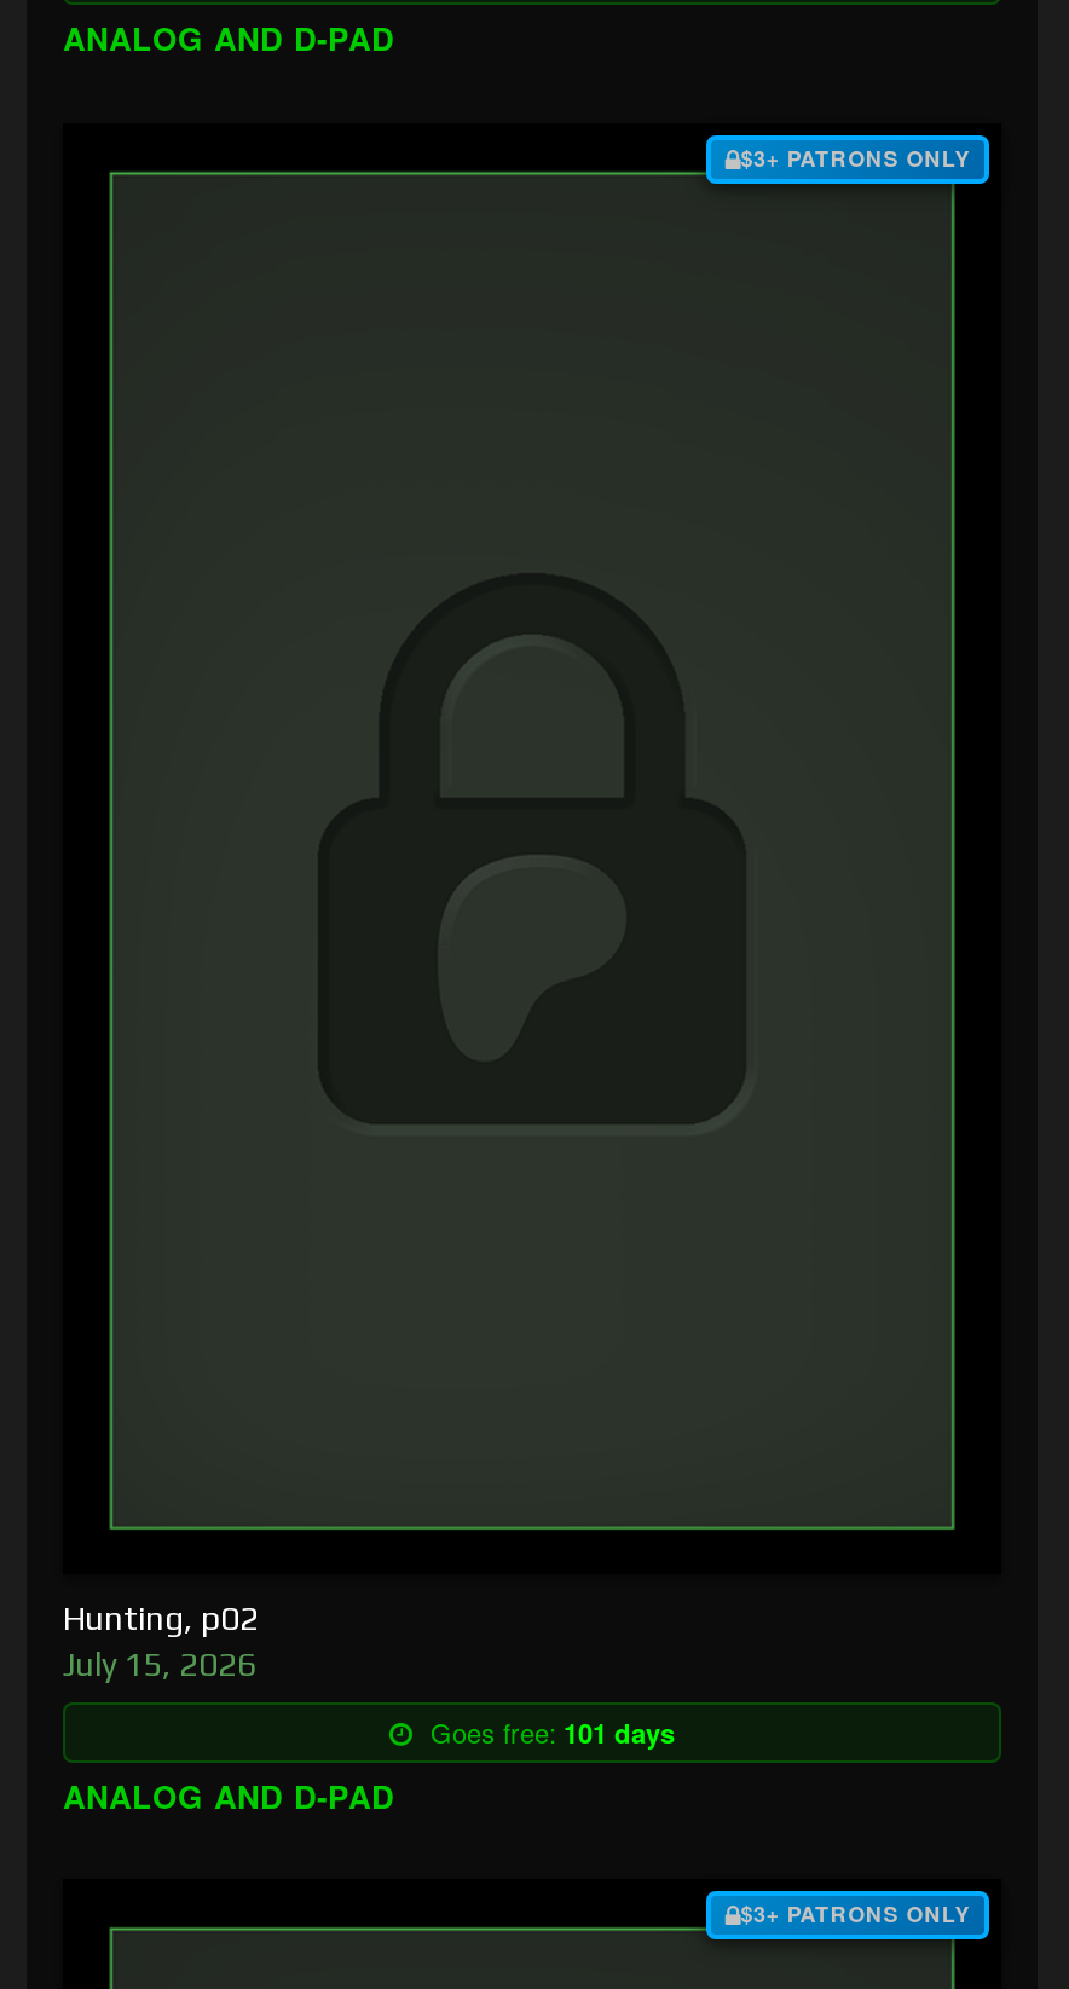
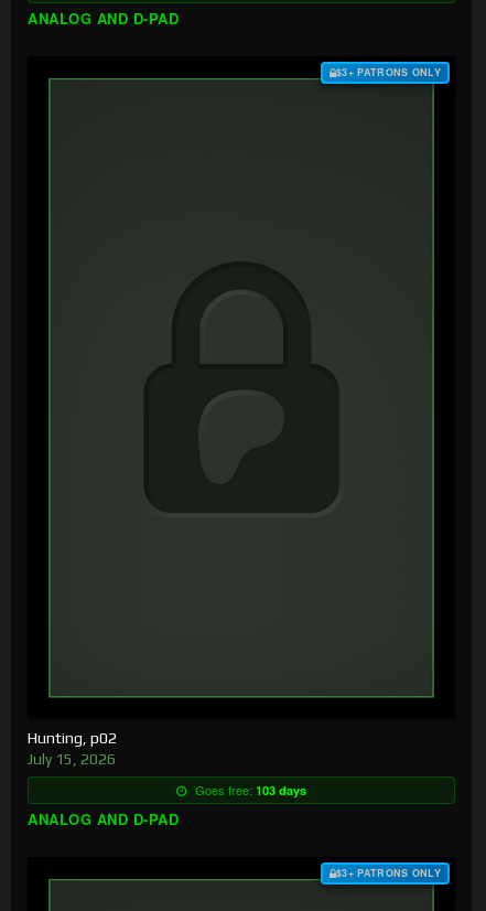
- Goes free: 101 days
+ Goes free: 103 days
